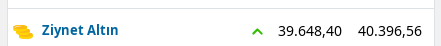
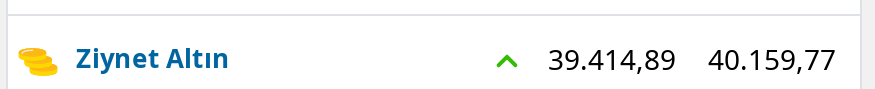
- 39.648,40
+ 39.414,89

- 40.396,56
+ 40.159,77
